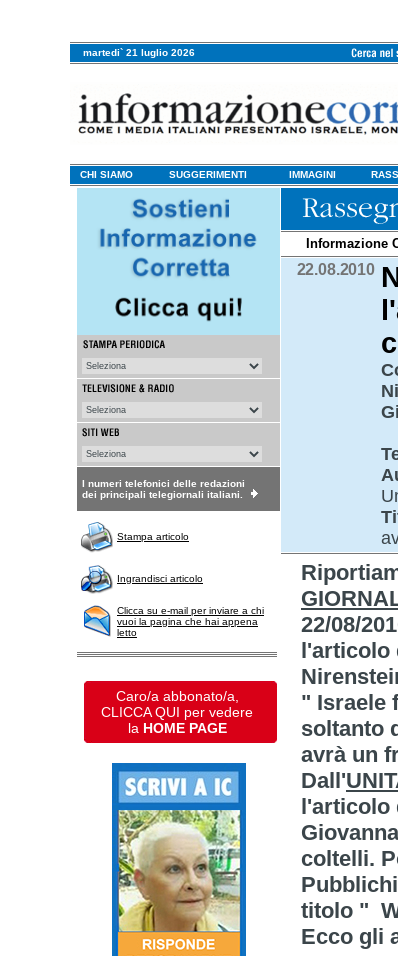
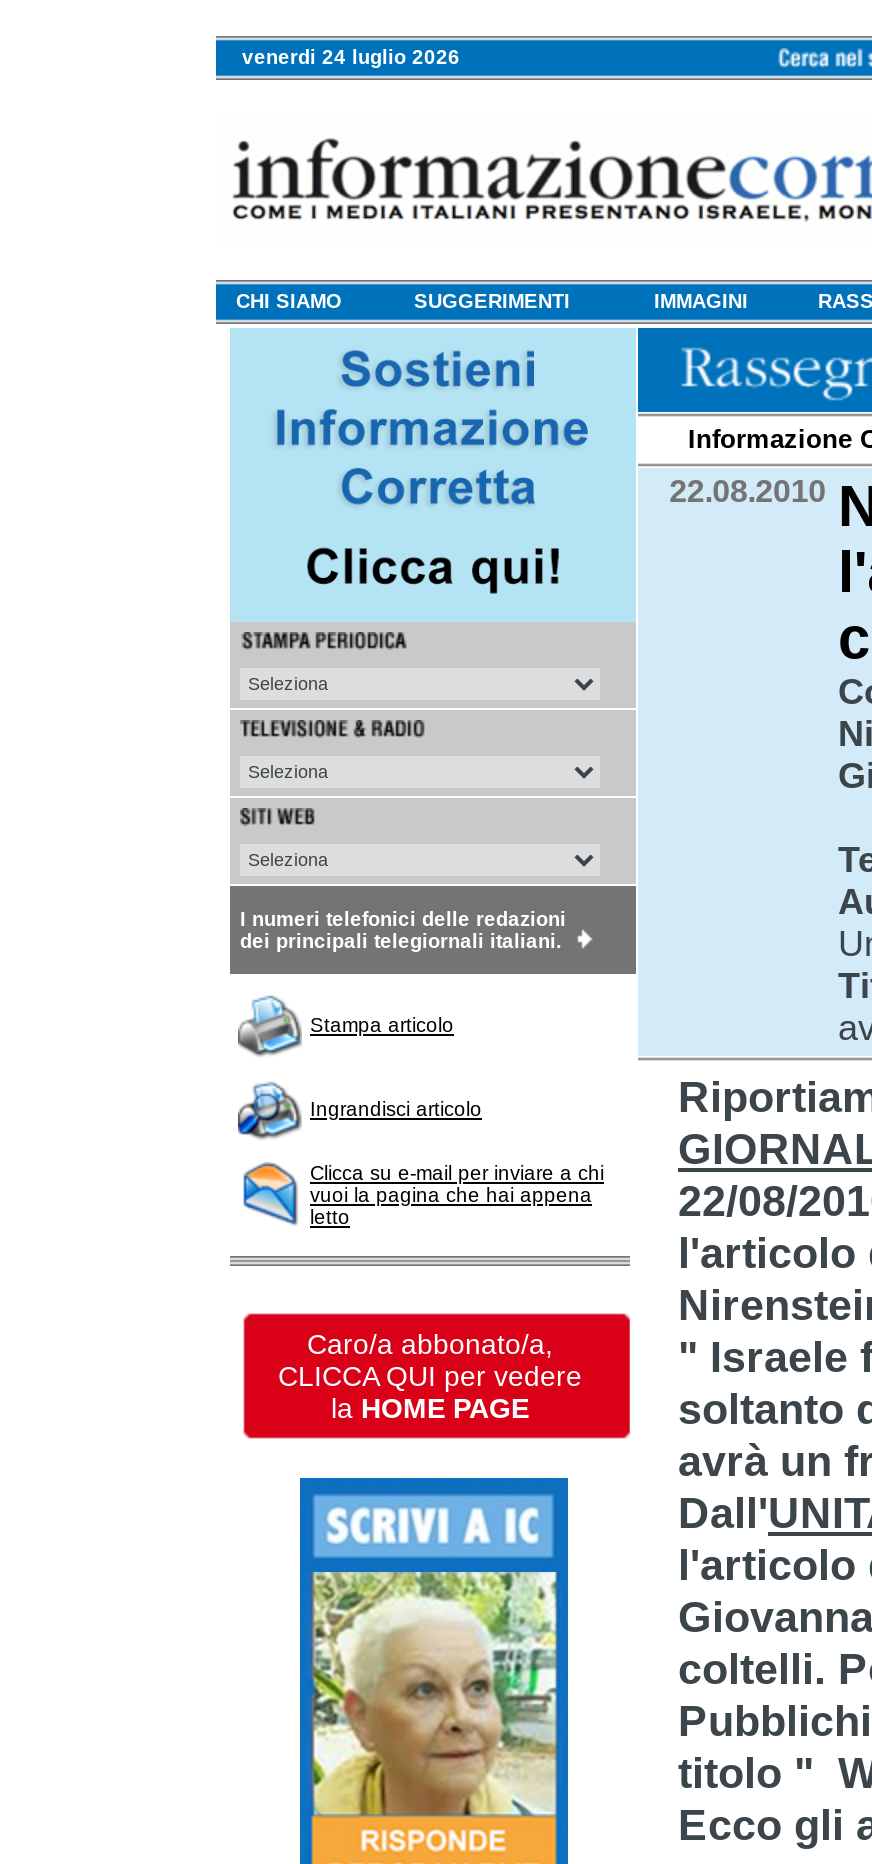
- martedi` 21 luglio 2026
+ venerdi 24 luglio 2026
